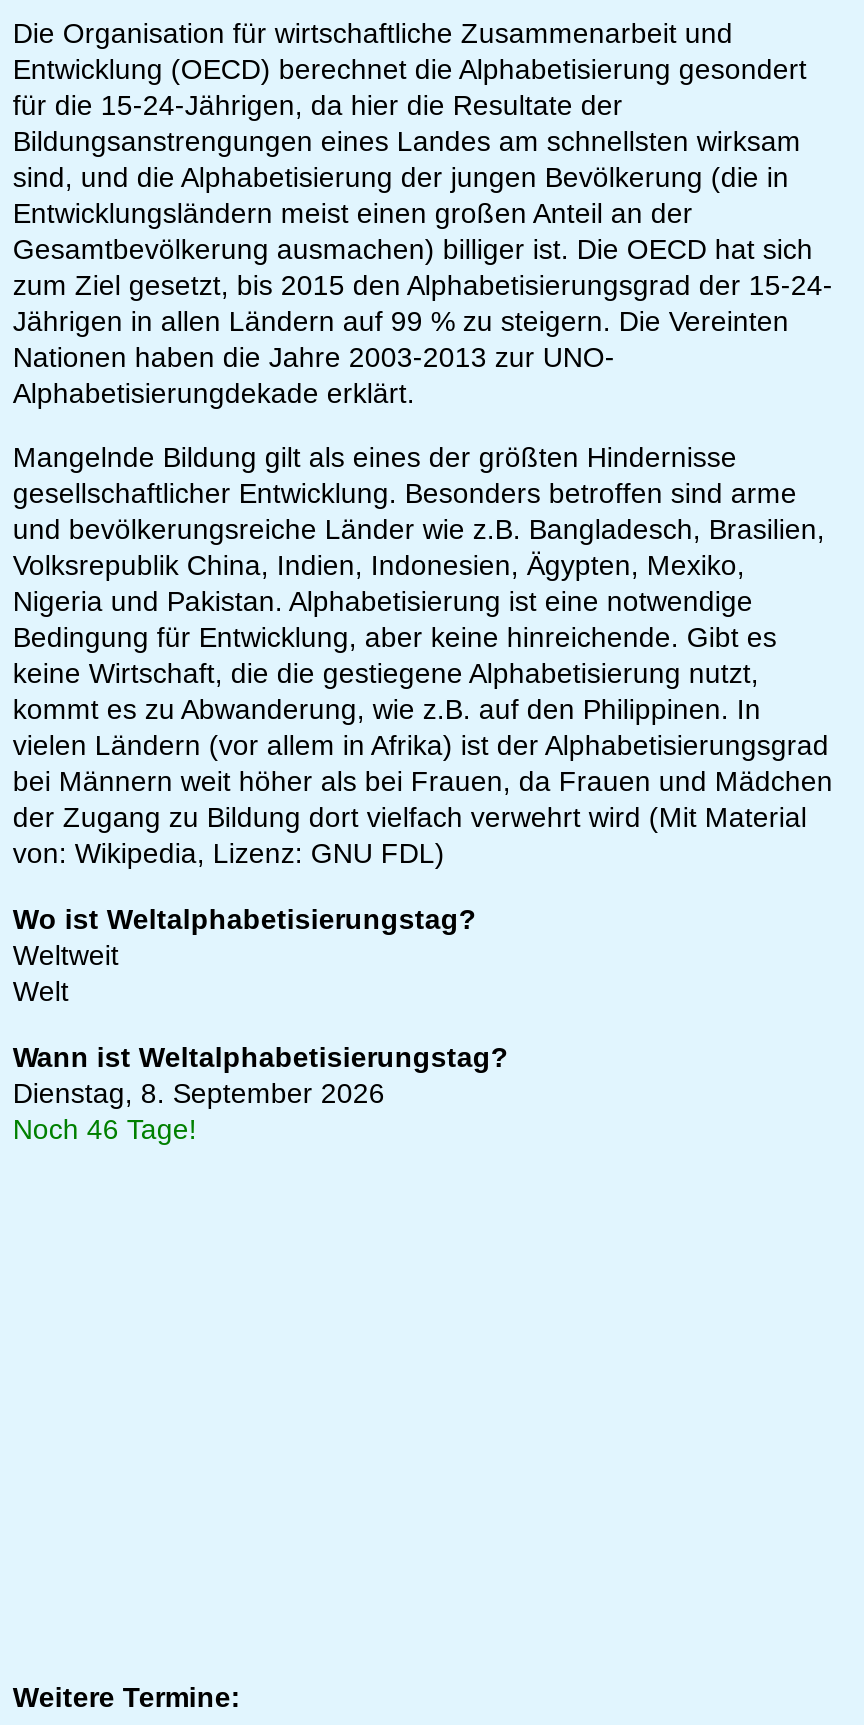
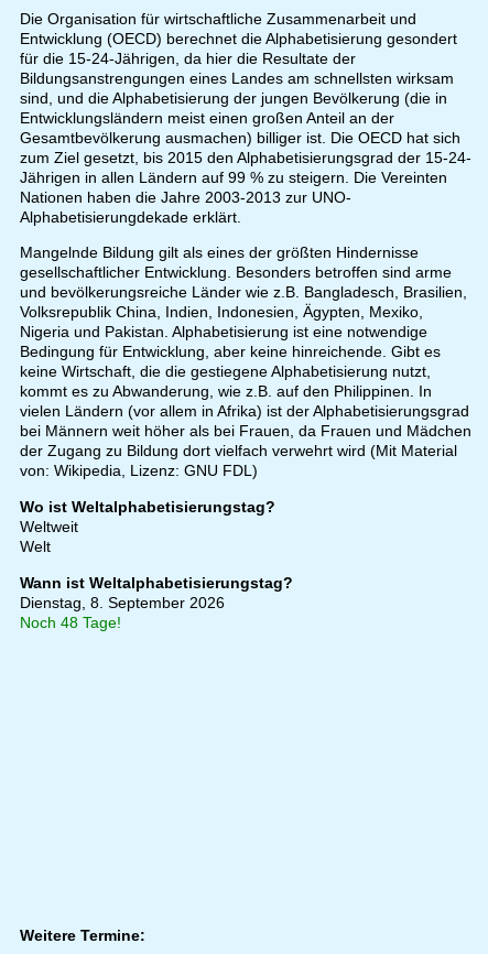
- Noch 46 Tage!
+ Noch 48 Tage!
